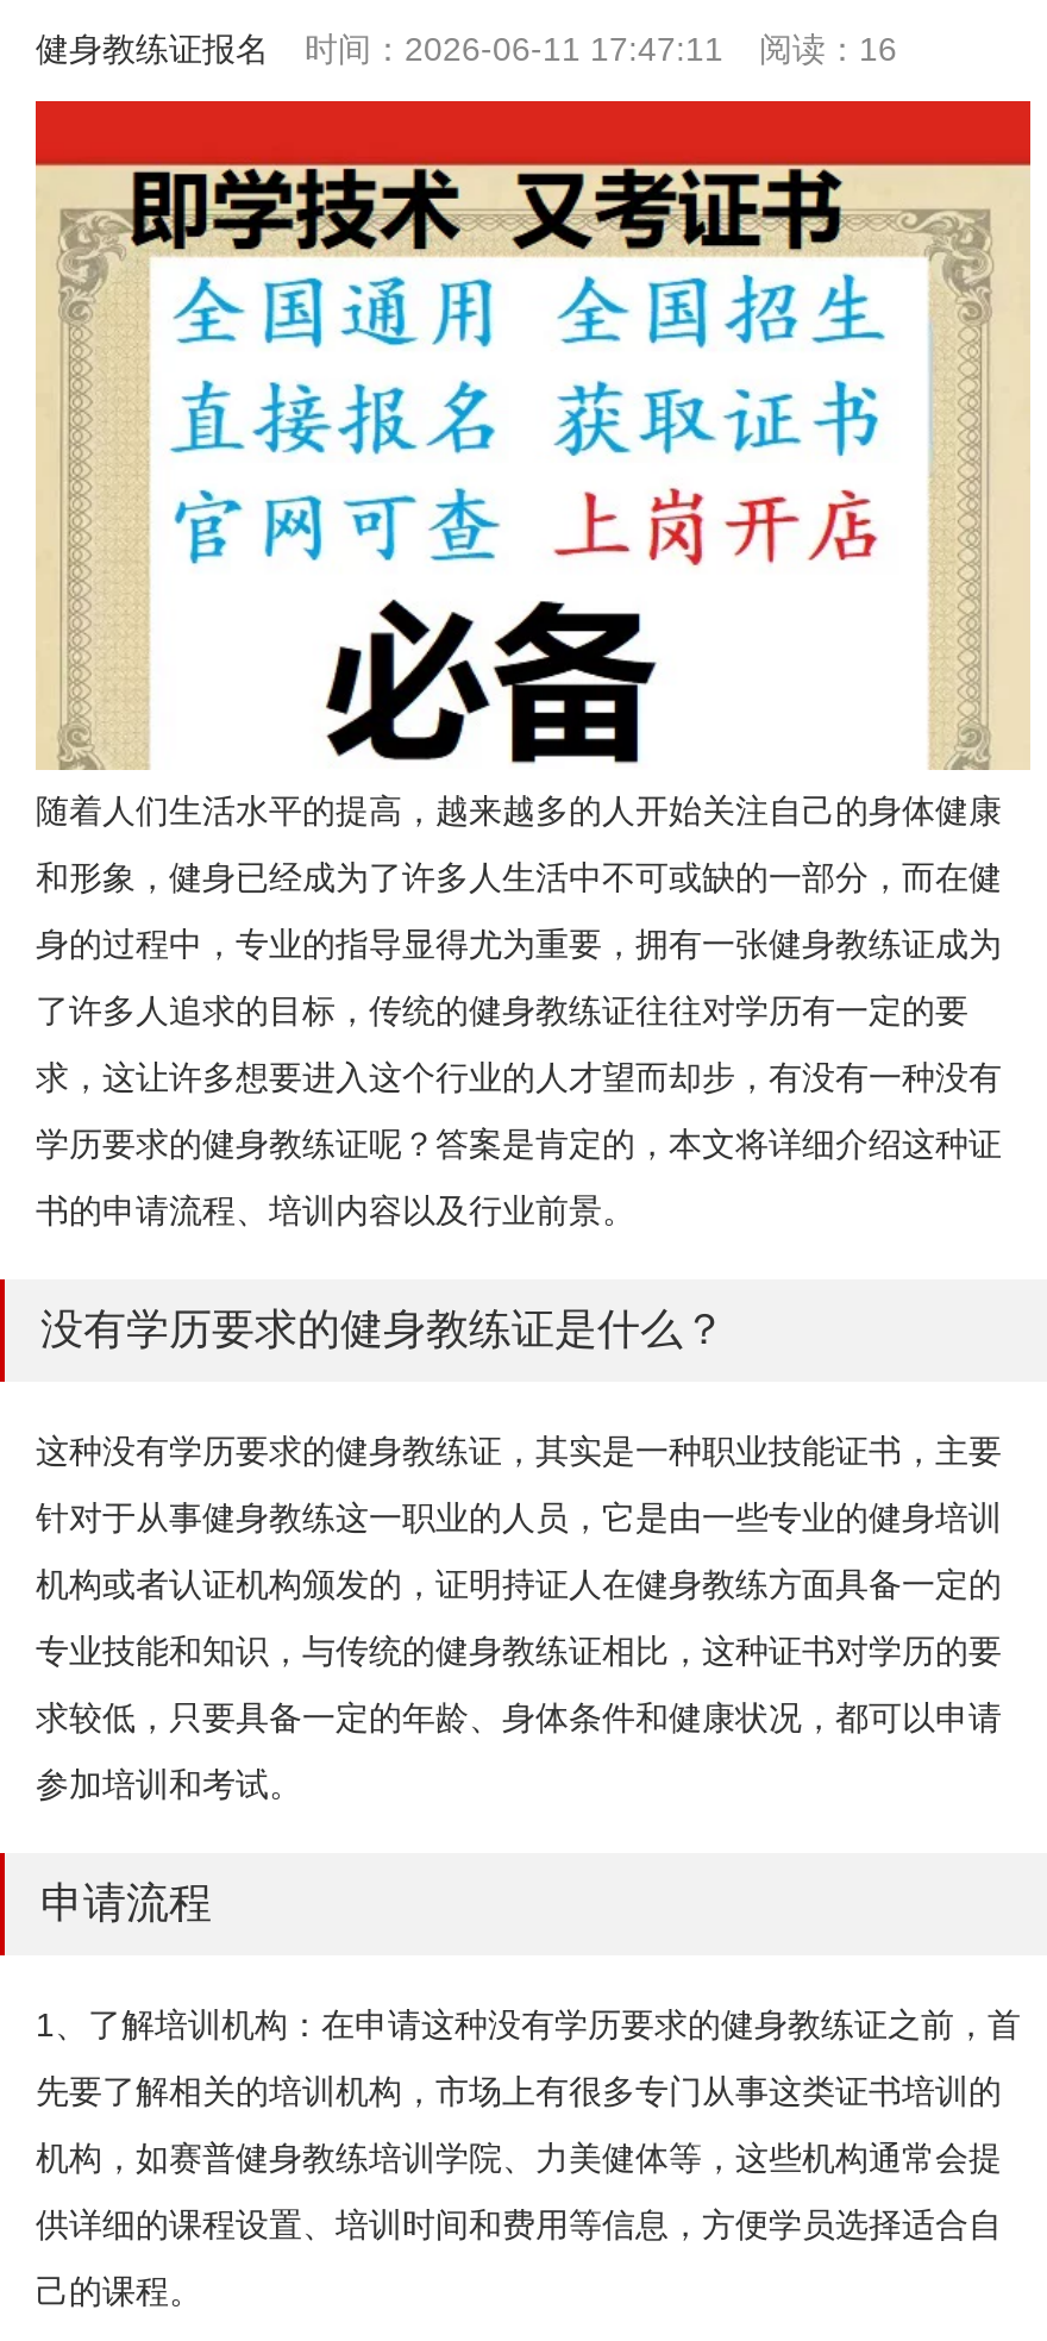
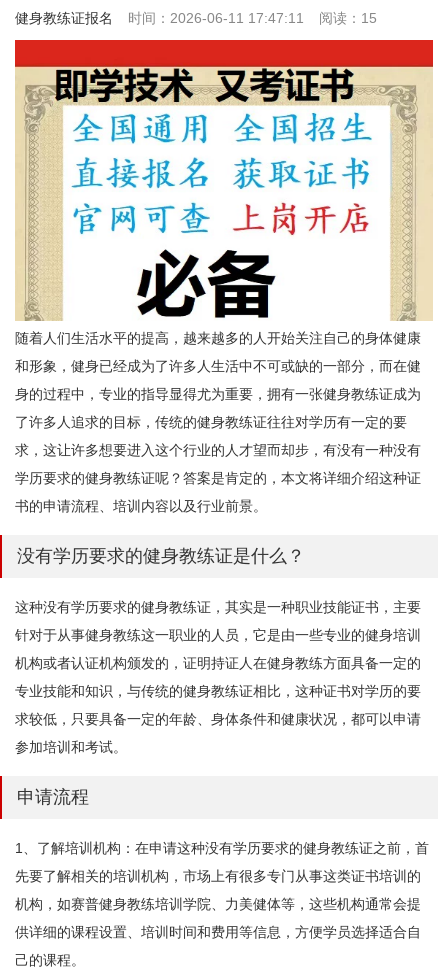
- 健身教练证报名 时间：2026-06-11 17:47:11 阅读：16
+ 健身教练证报名 时间：2026-06-11 17:47:11 阅读：15
